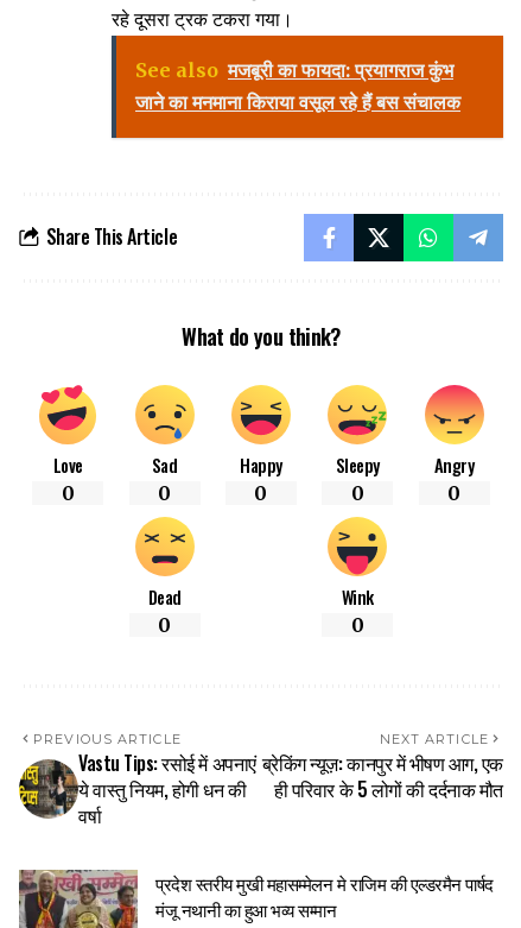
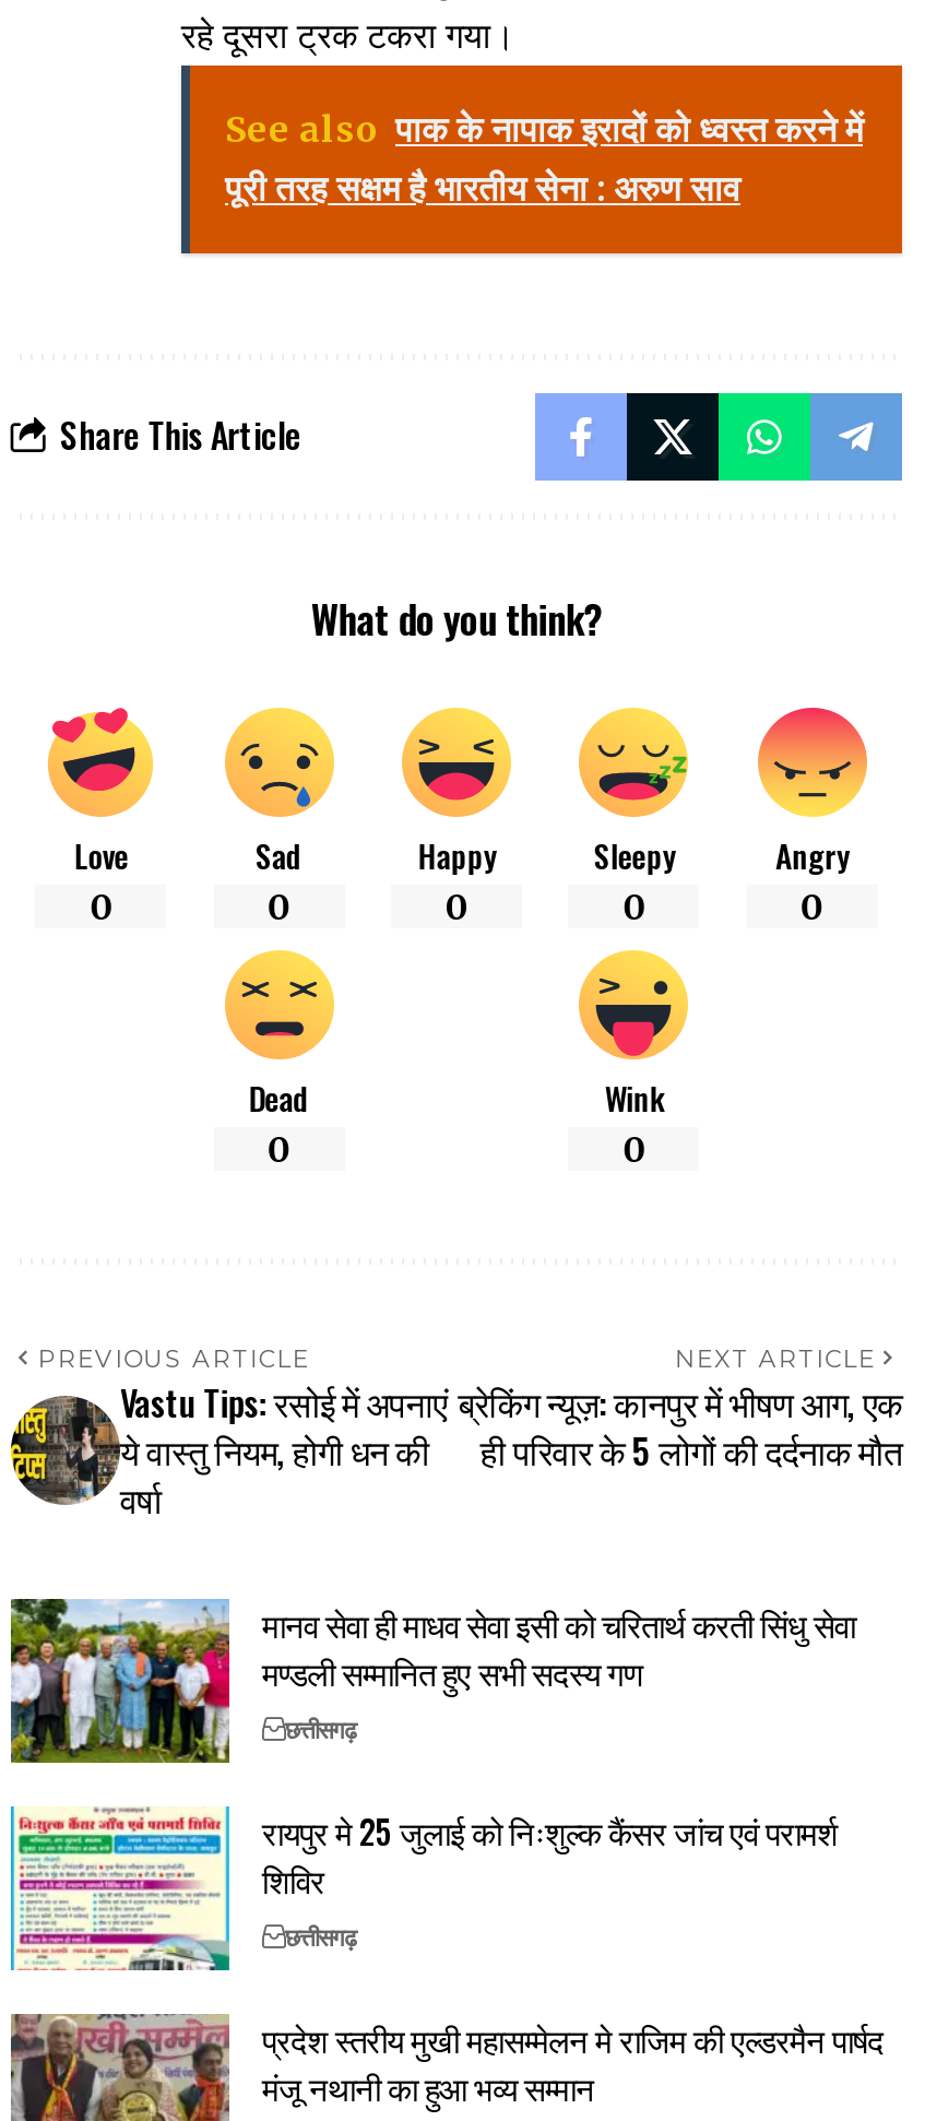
- See also मजबूरी का फायदा: प्रयागराज कुंभ
- जाने का मनमाना किराया वसूल रहे हैं बस संचालक
+ See also पाक के नापाक इरादों को ध्वस्त करने में
+ पूरी तरह सक्षम है भारतीय सेना : अरुण साव

+ [image]
+ मानव सेवा ही माधव सेवा इसी को चरितार्थ करती सिंधु सेवा
+ मण्डली सम्मानित हुए सभी सदस्य गण
+ छत्तीसगढ़
+ रायपुर मे 25 जुलाई को निःशुल्क कैंसर जांच एवं परामर्श
+ शिविर
+ छत्तीसगढ़

+ [image]
